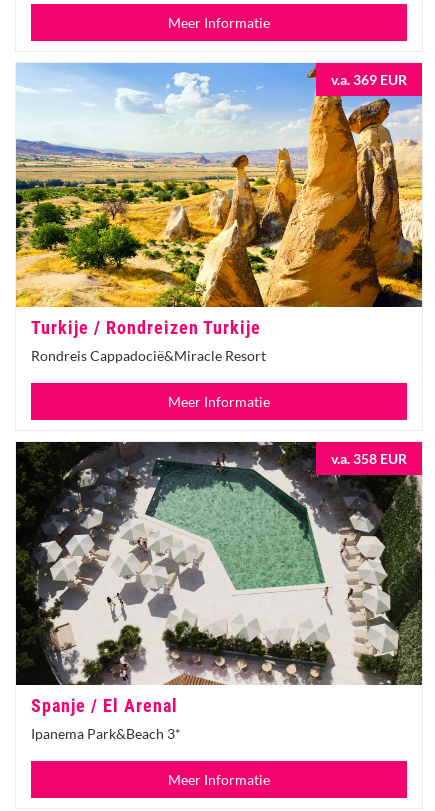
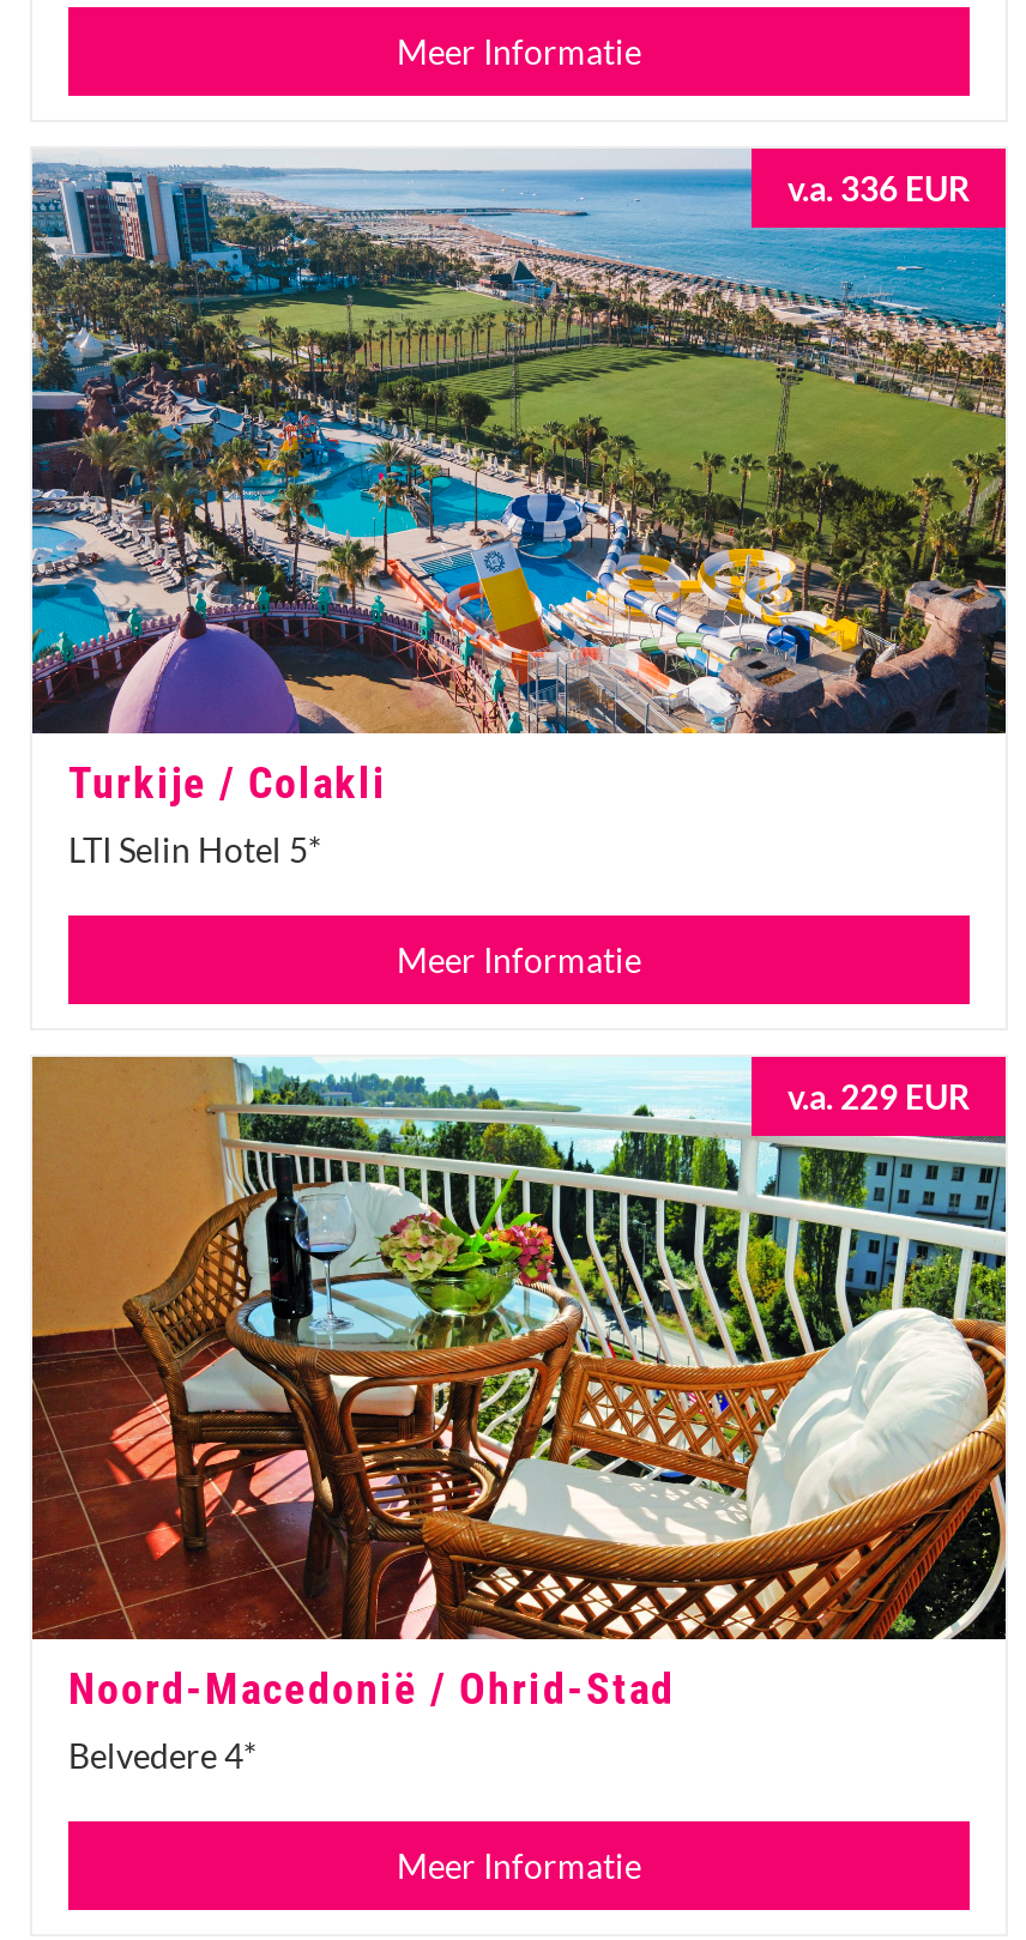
- [image]
- v.a. 369 EUR
+ [image]
+ v.a. 336 EUR

- Turkije / Rondreizen Turkije
- Rondreis Cappadocië&Miracle Resort
+ Turkije / Colakli
+ LTI Selin Hotel 5*

- [image]
- v.a. 358 EUR
+ [image]
+ v.a. 229 EUR

- Spanje / El Arenal
- Ipanema Park&Beach 3*
+ Noord-Macedonië / Ohrid-Stad
+ Belvedere 4*
